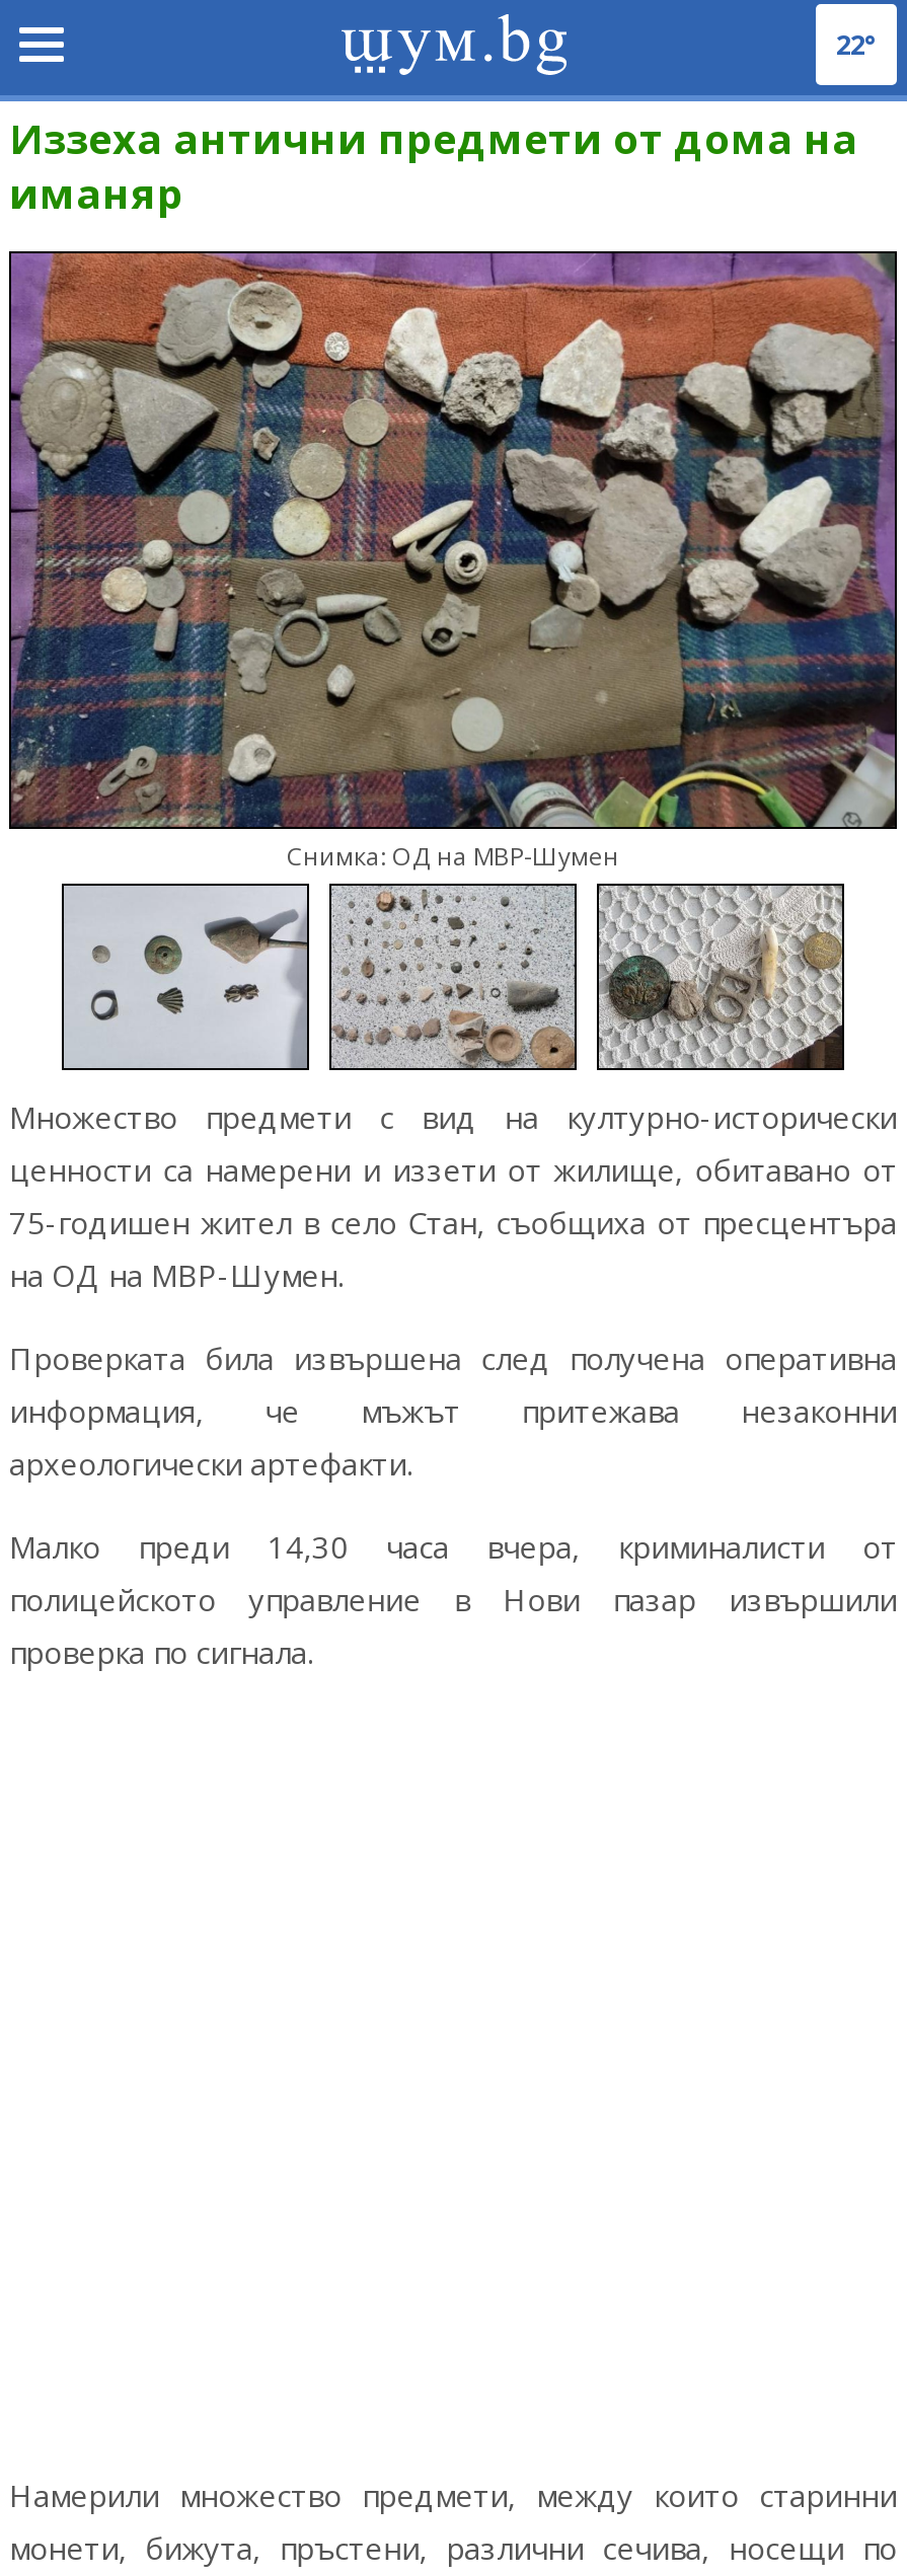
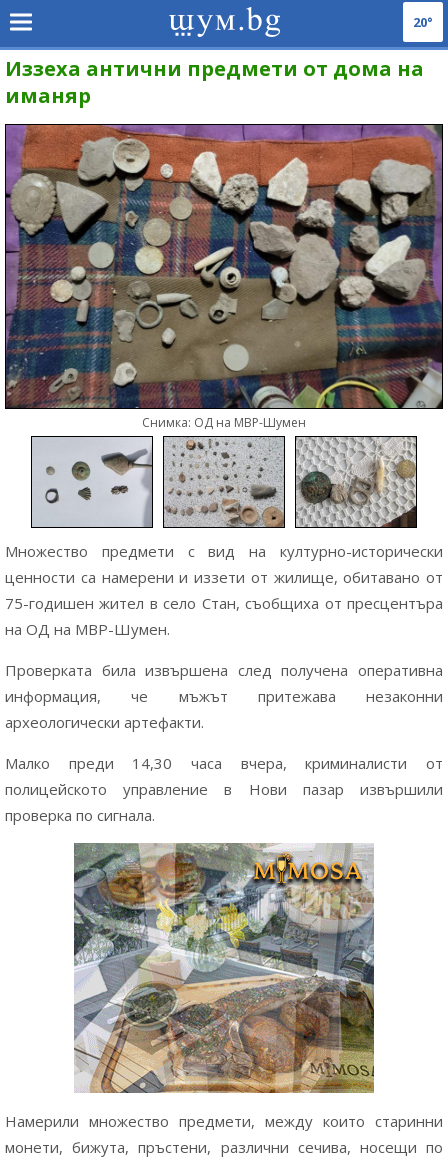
- 22°
+ 20°

+ [image]
